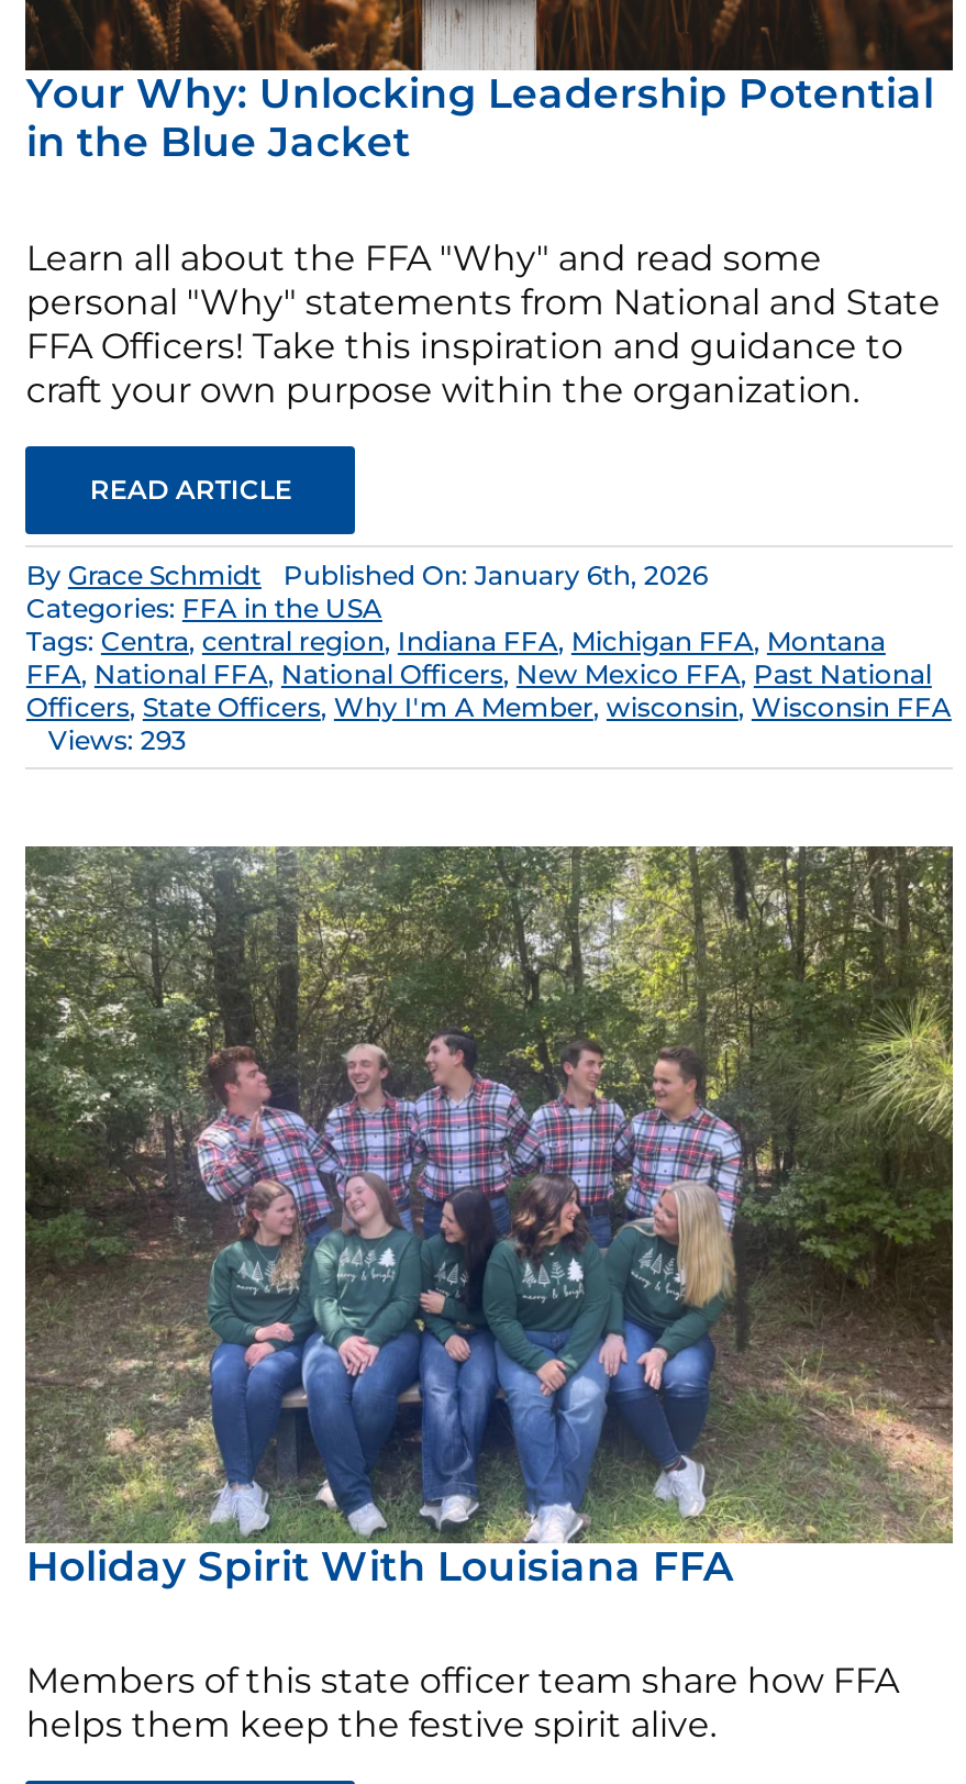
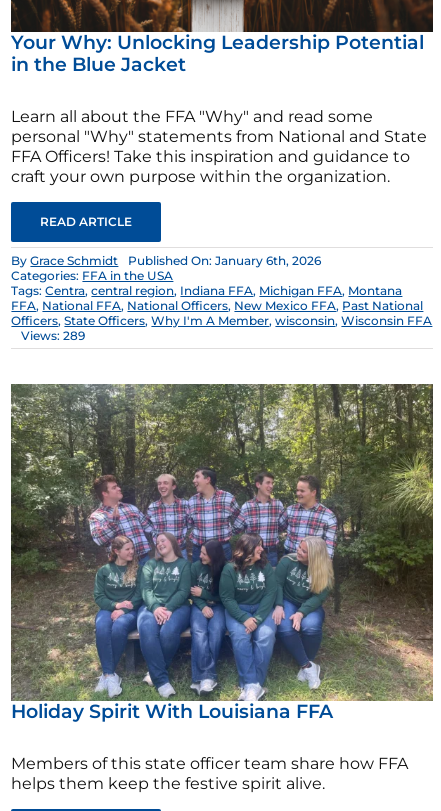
- Views: 293
+ Views: 289
